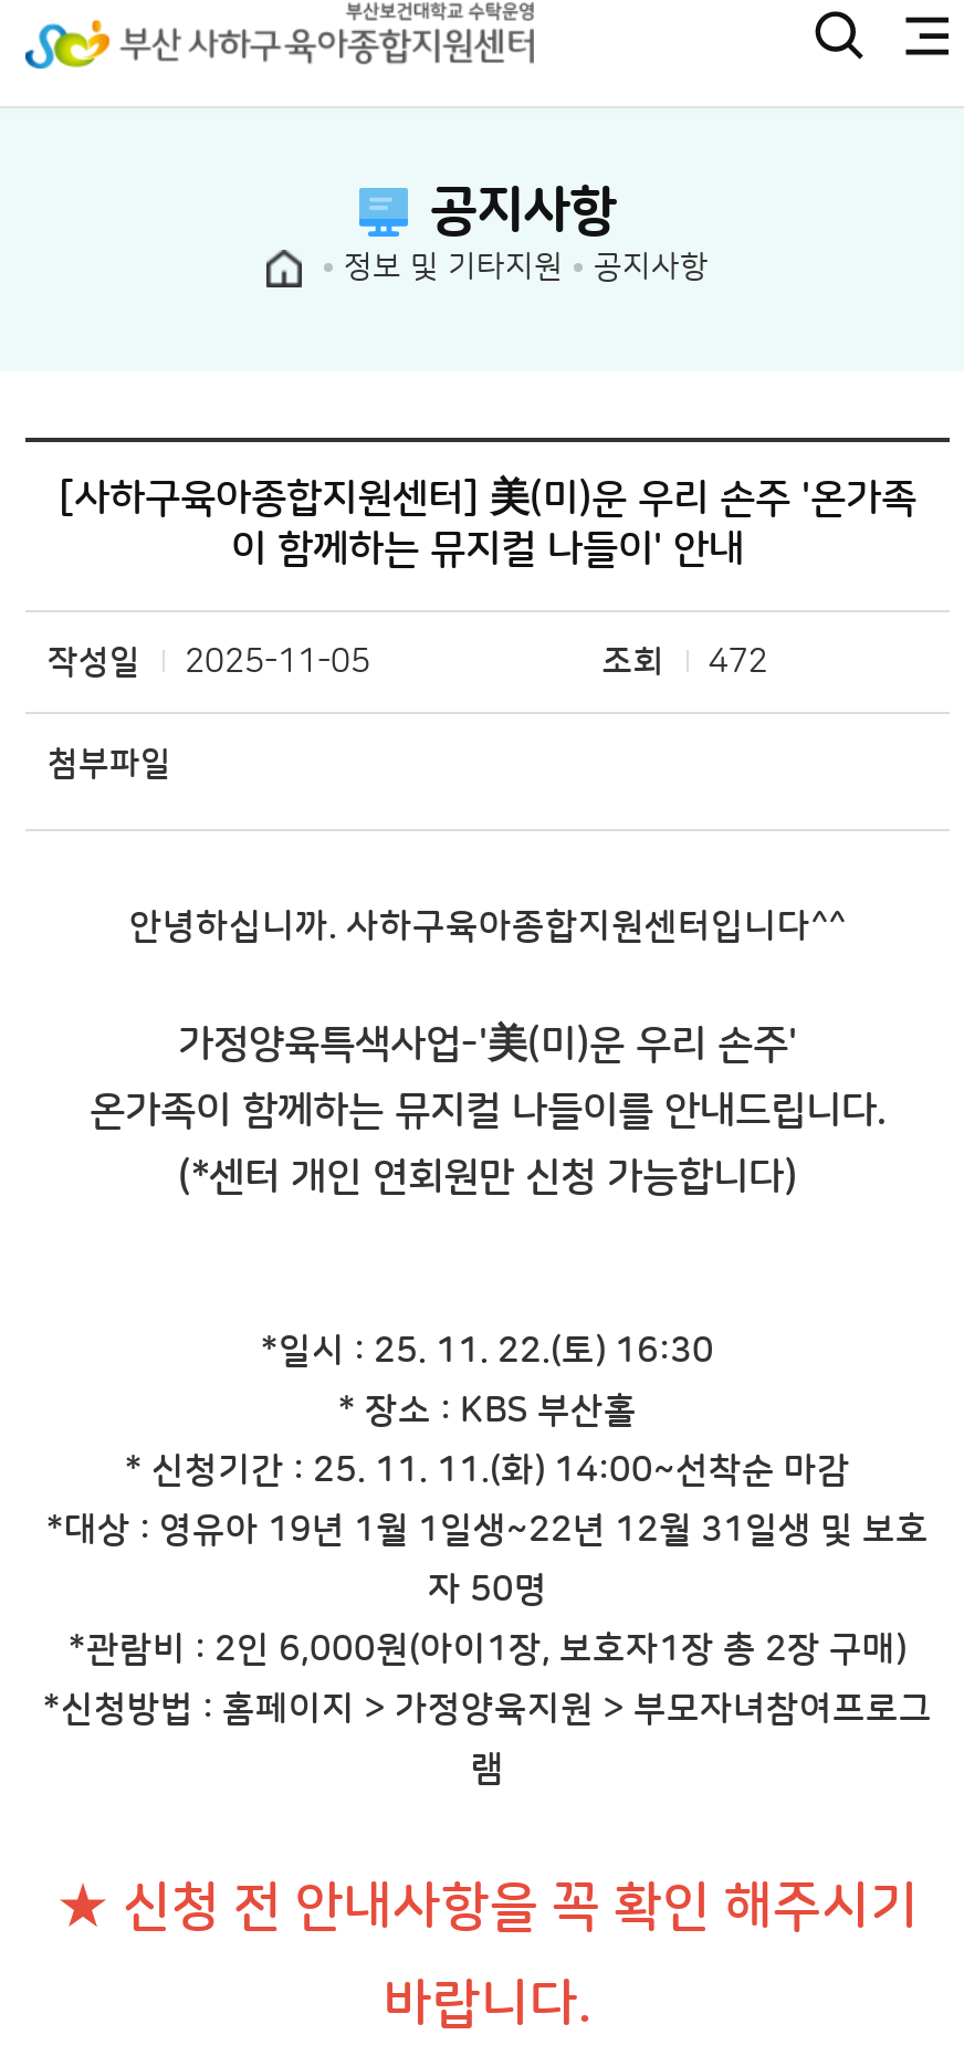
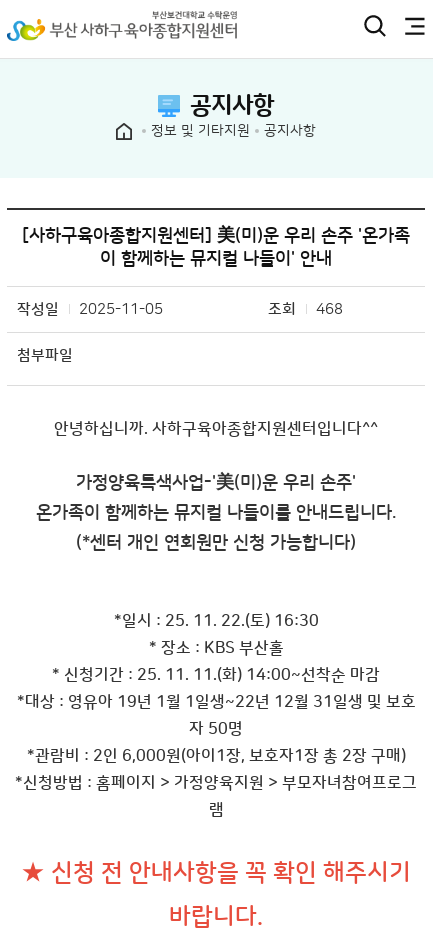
- 조회 472
+ 조회 468
